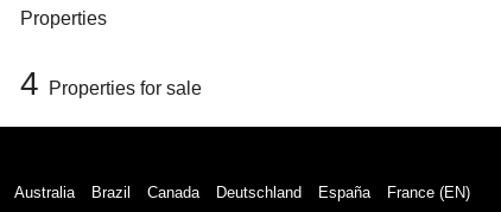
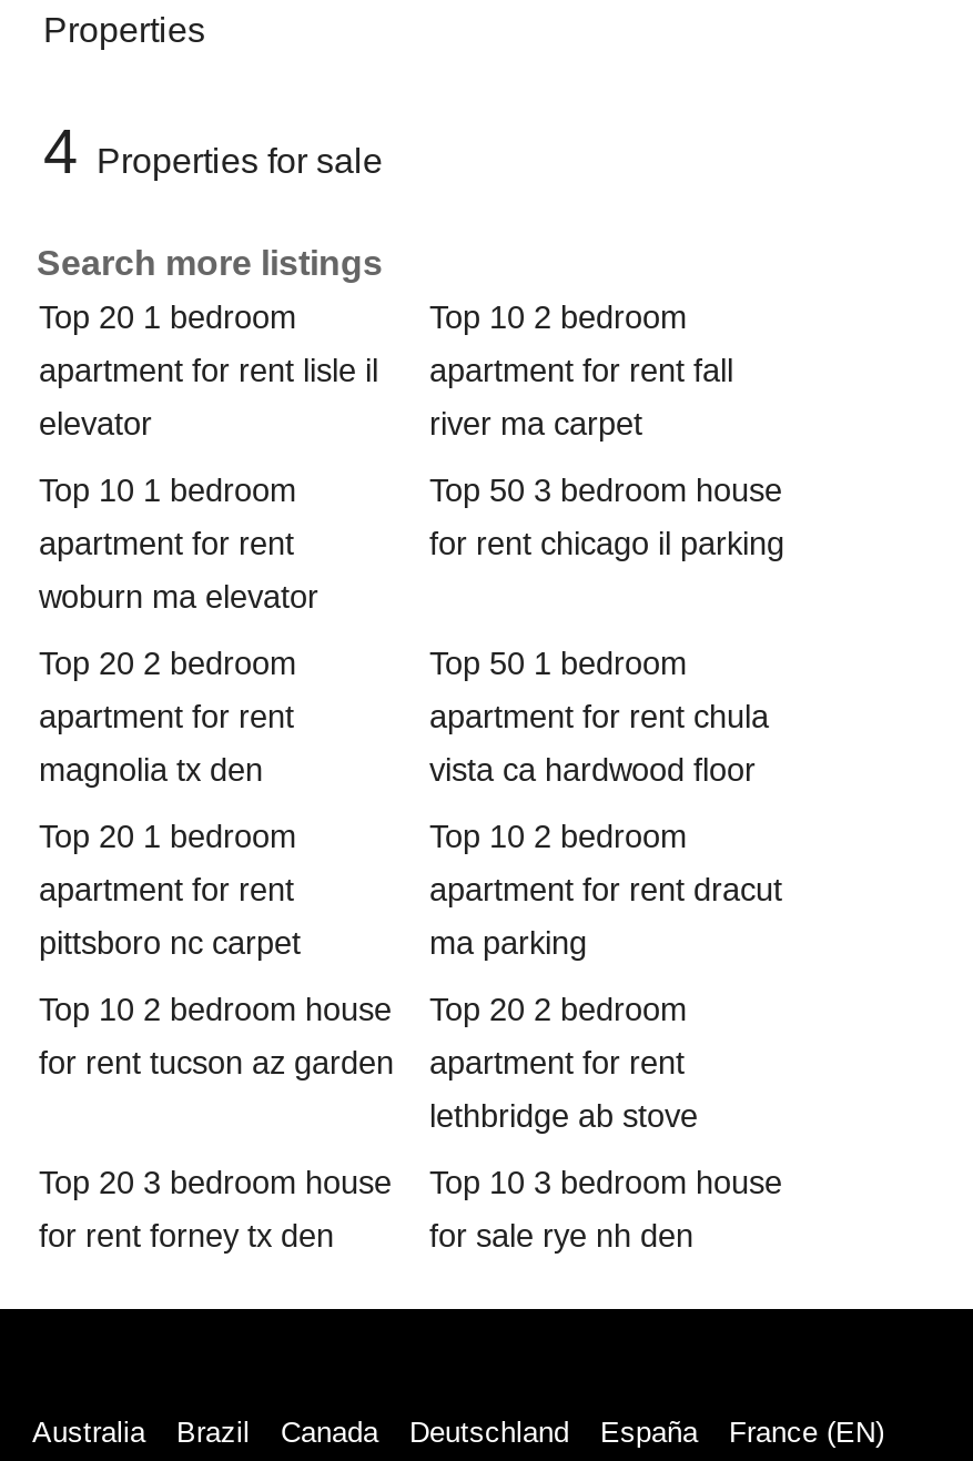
+ Search more listings
+ Top 20 1 bedroom
+ apartment for rent lisle il
+ elevator

+ Top 10 2 bedroom
+ apartment for rent fall
+ river ma carpet
+ Top 10 1 bedroom
+ apartment for rent
+ woburn ma elevator

+ Top 50 3 bedroom house
+ for rent chicago il parking
+ Top 20 2 bedroom
+ apartment for rent
+ magnolia tx den

+ Top 50 1 bedroom
+ apartment for rent chula
+ vista ca hardwood floor
+ Top 20 1 bedroom
+ apartment for rent
+ pittsboro nc carpet

+ Top 10 2 bedroom
+ apartment for rent dracut
+ ma parking
+ Top 10 2 bedroom house
+ for rent tucson az garden

+ Top 20 2 bedroom
+ apartment for rent
+ lethbridge ab stove
+ Top 20 3 bedroom house
+ for rent forney tx den

+ Top 10 3 bedroom house
+ for sale rye nh den
